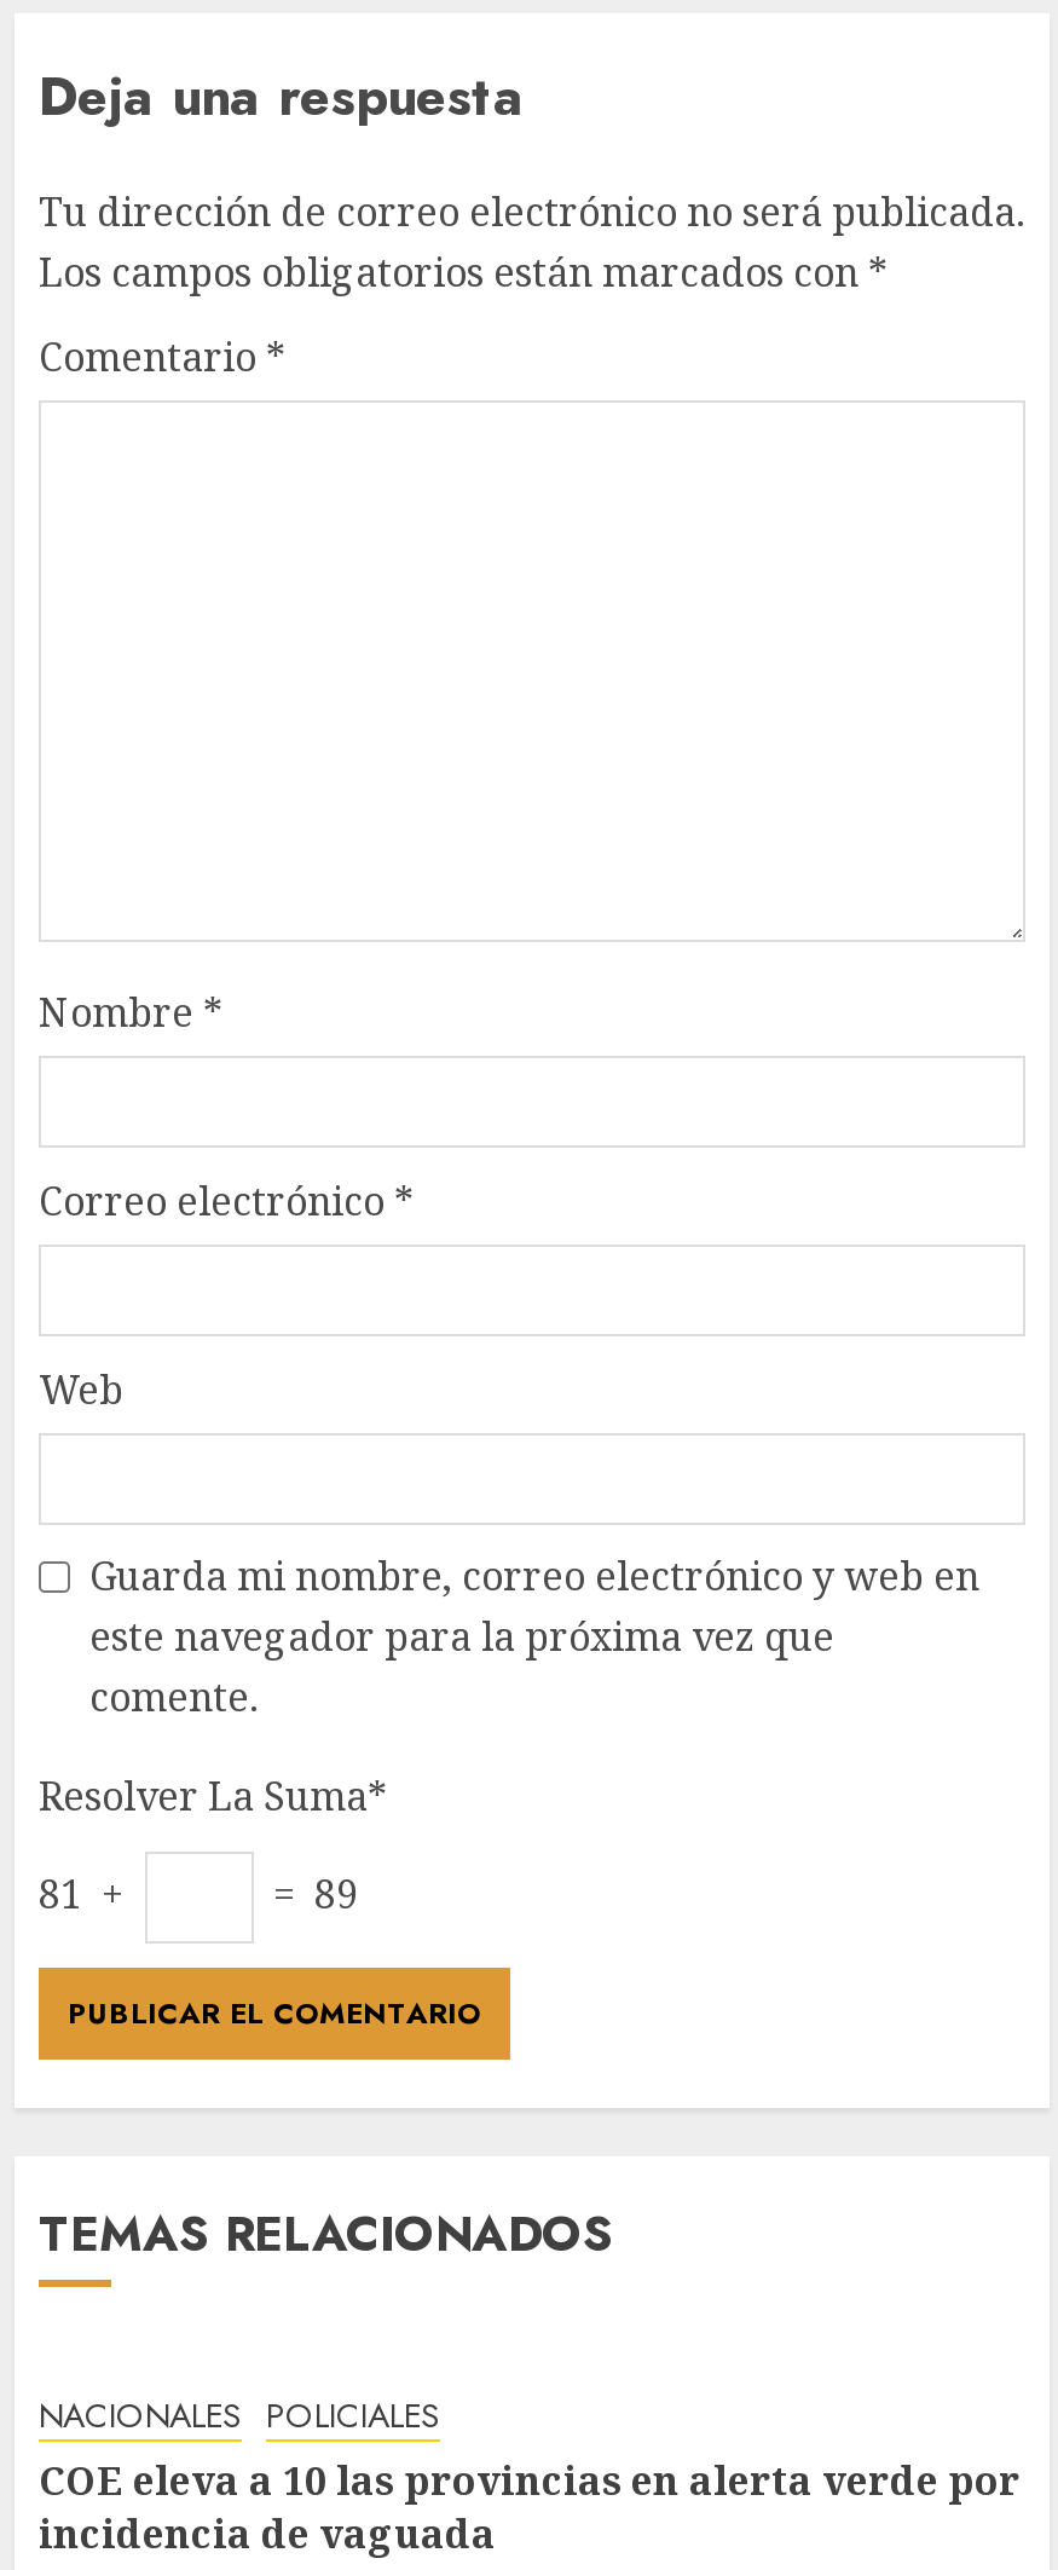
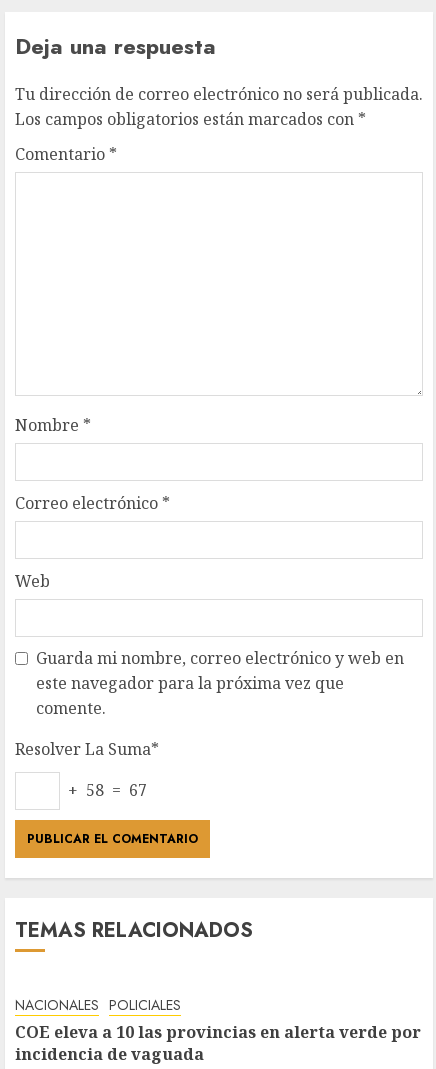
- 81 +
- = 89
+ + 58 = 67
